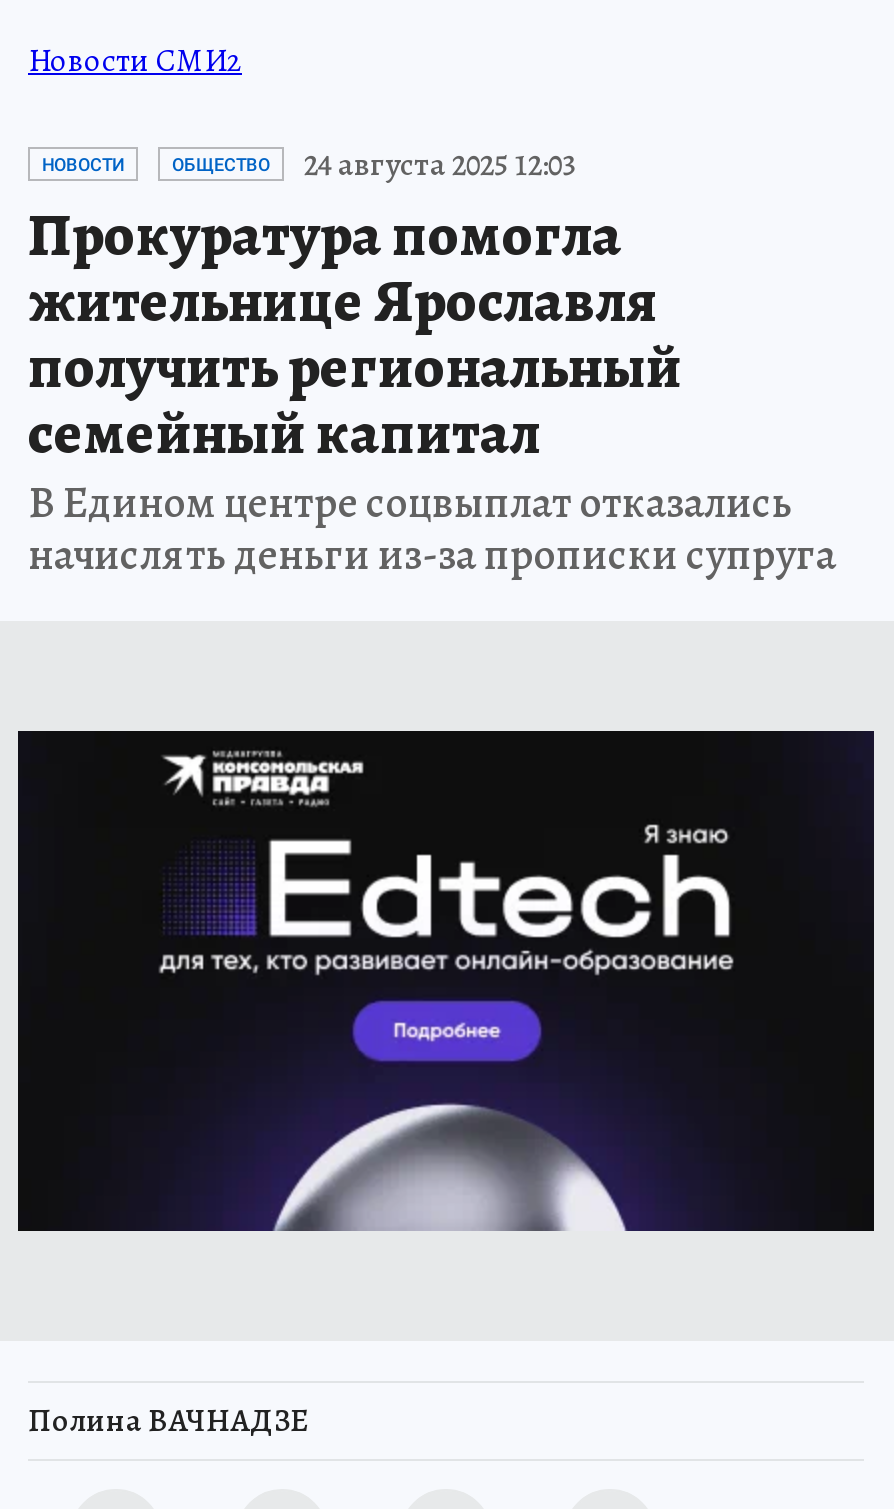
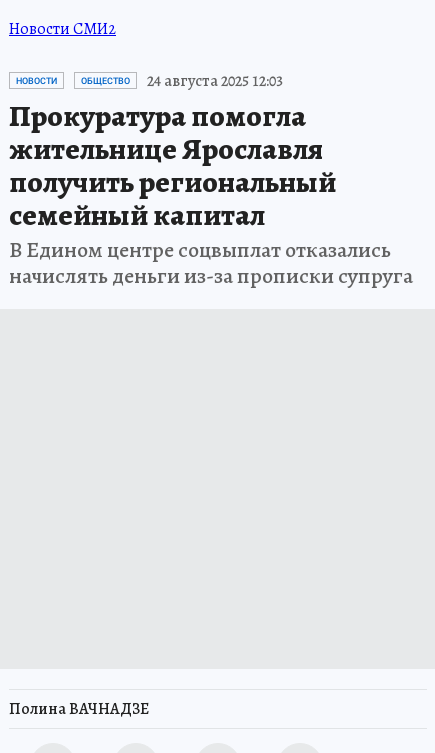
- [image]
